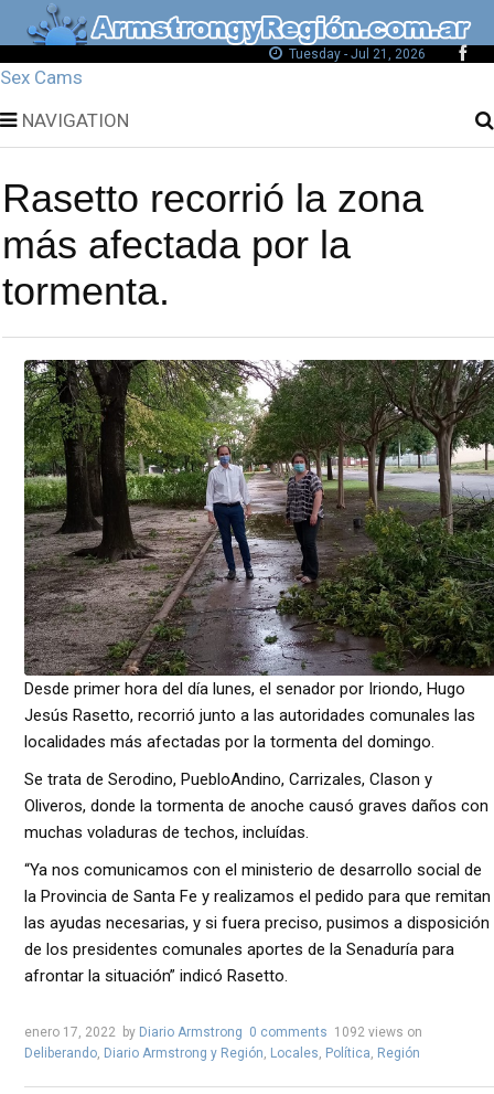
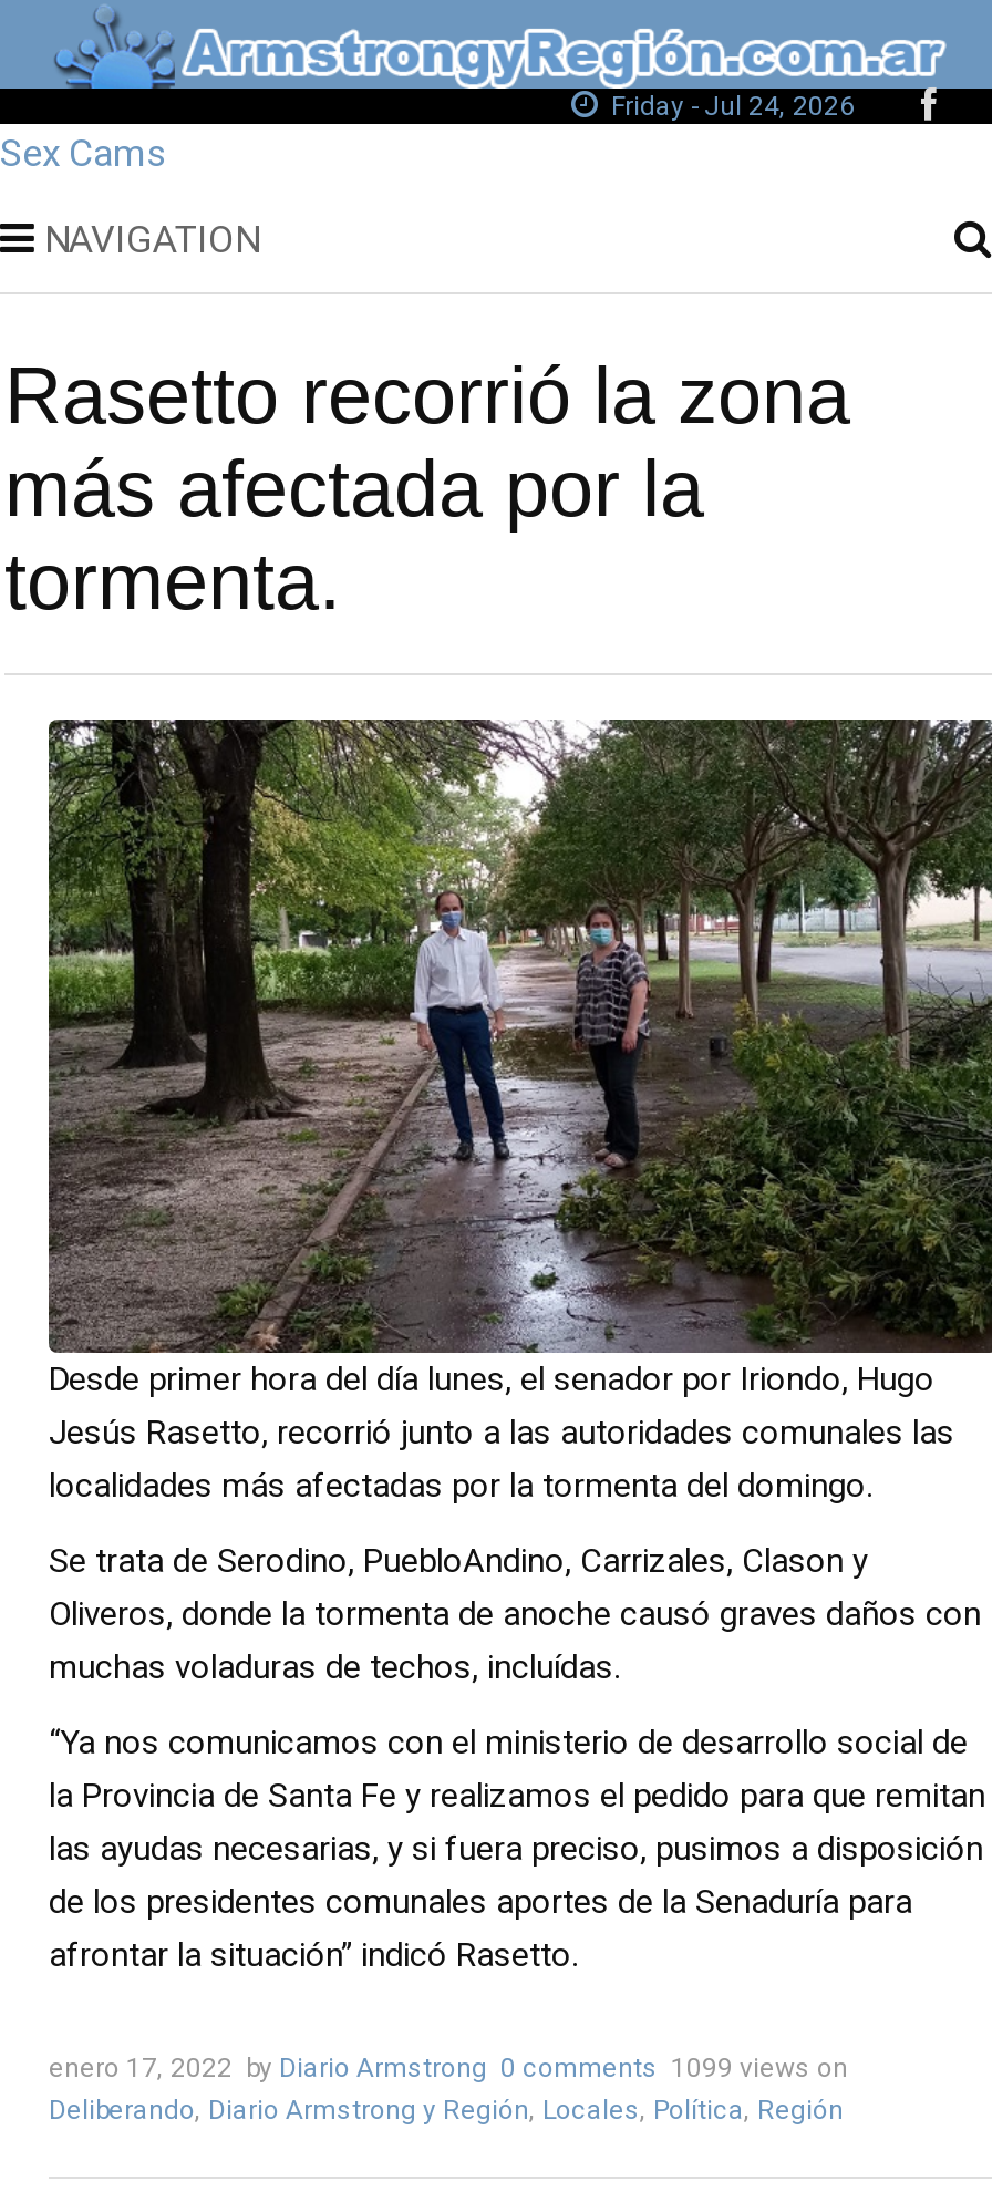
- Tuesday - Jul 21, 2026
+ Friday - Jul 24, 2026

- enero 17, 2022 by Diario Armstrong 0 comments 1092 views on
+ enero 17, 2022 by Diario Armstrong 0 comments 1099 views on
